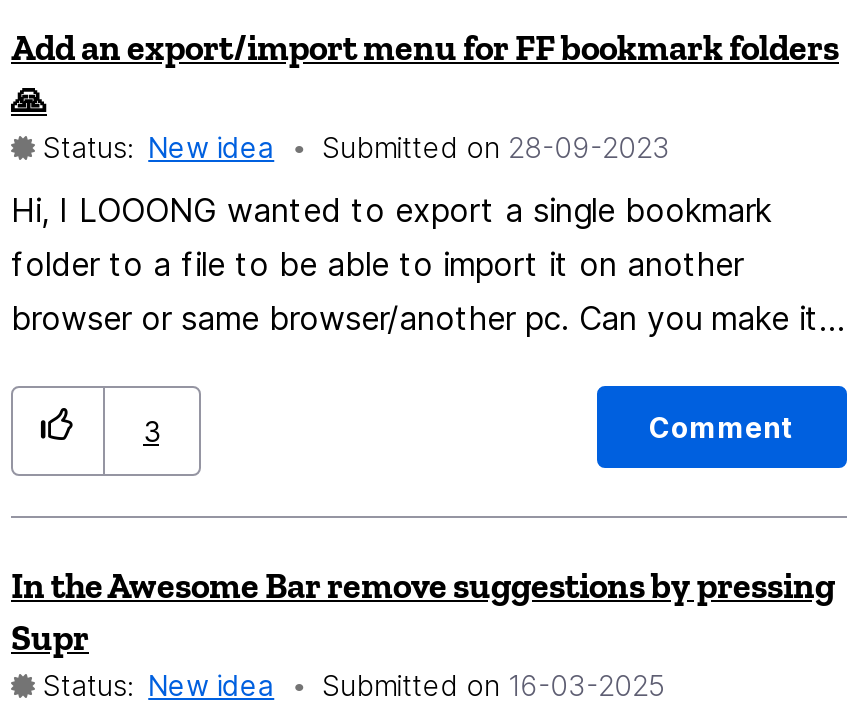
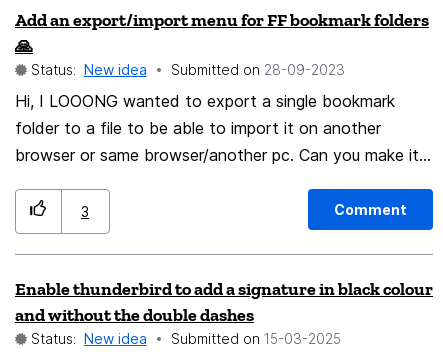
- In the Awesome Bar remove suggestions by pressing
- Supr
+ Enable thunderbird to add a signature in black colour
+ and without the double dashes

- Status: New idea Submitted on 16-03-2025
+ Status: New idea Submitted on 15-03-2025
